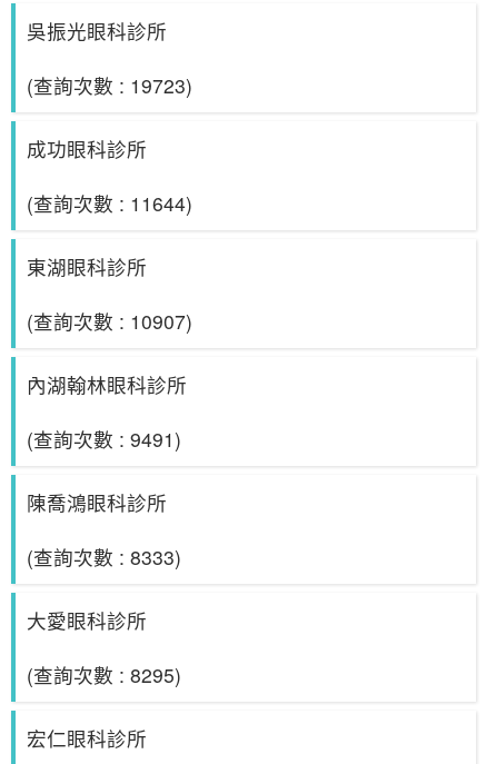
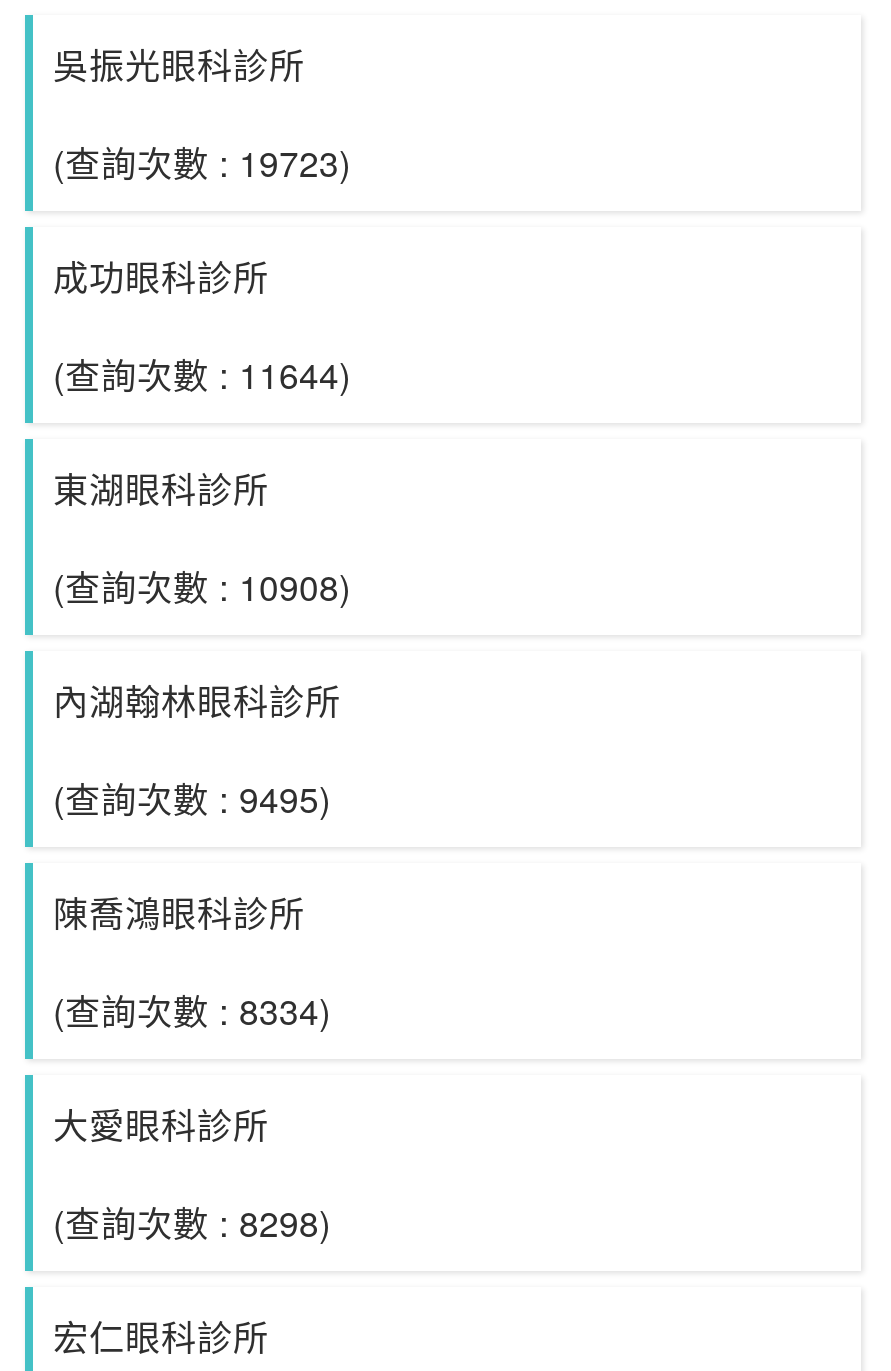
- (查詢次數 : 10907)
+ (查詢次數 : 10908)

- (查詢次數 : 9491)
+ (查詢次數 : 9495)

- (查詢次數 : 8333)
+ (查詢次數 : 8334)

- (查詢次數 : 8295)
+ (查詢次數 : 8298)
